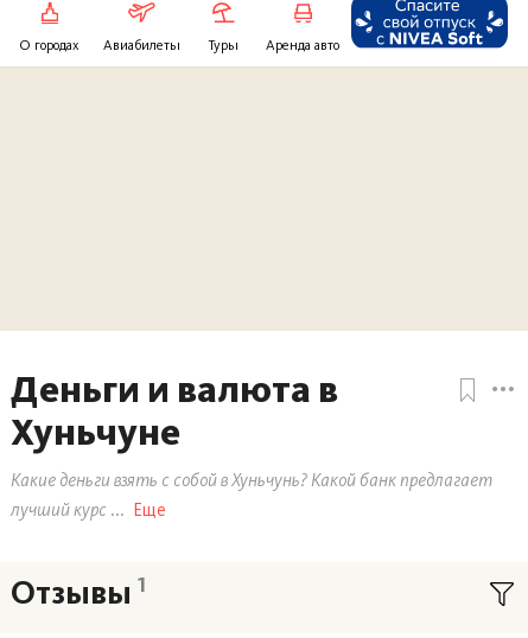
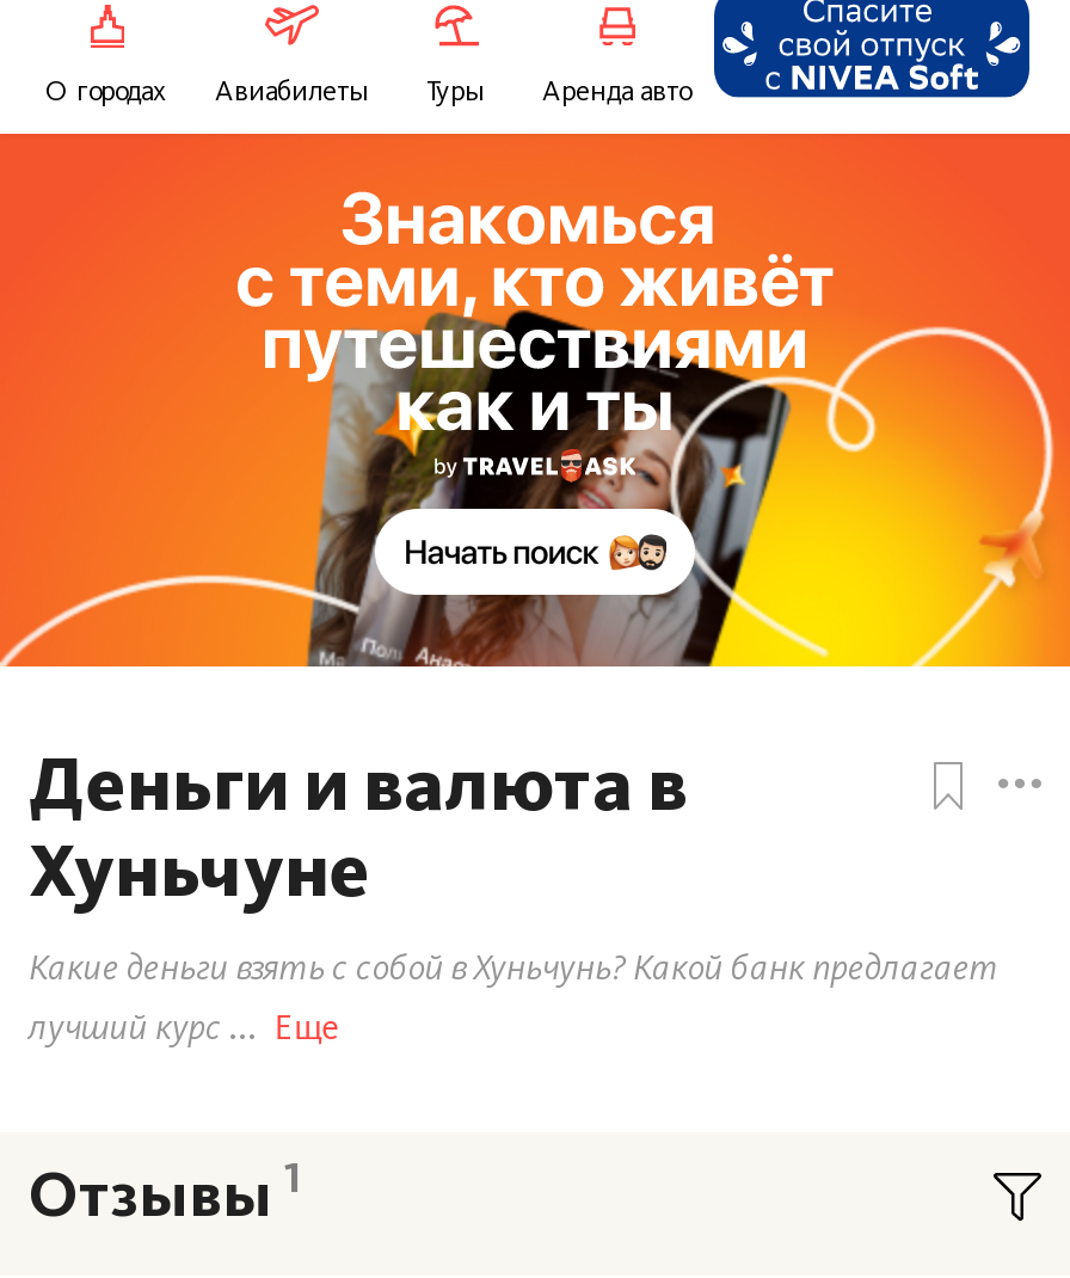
+ [image]
